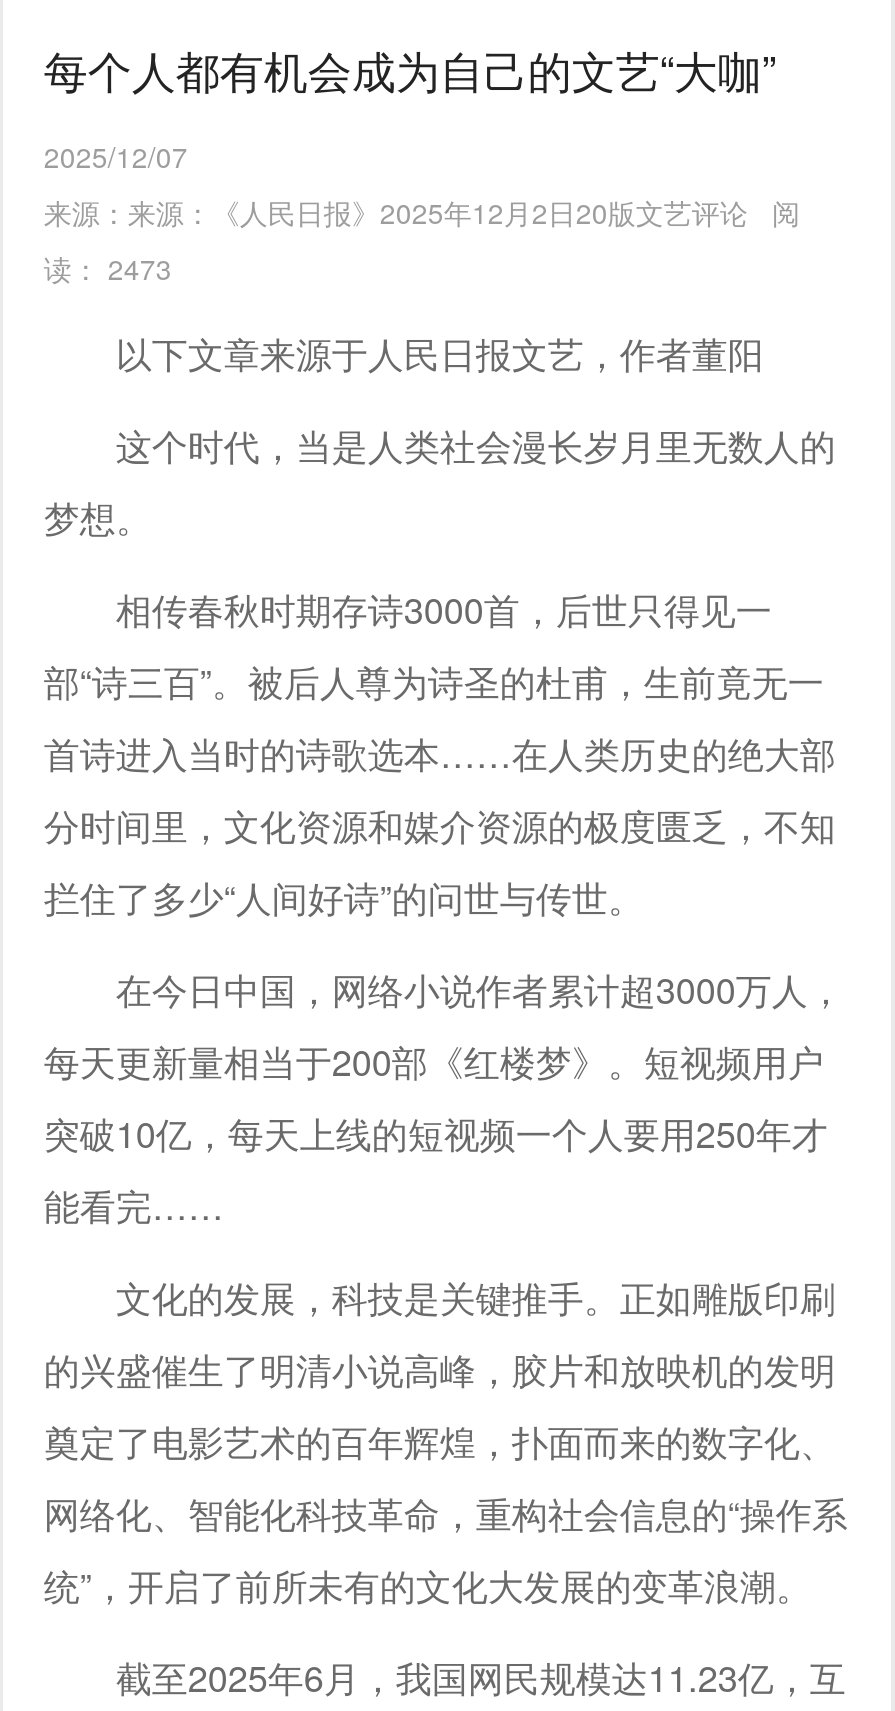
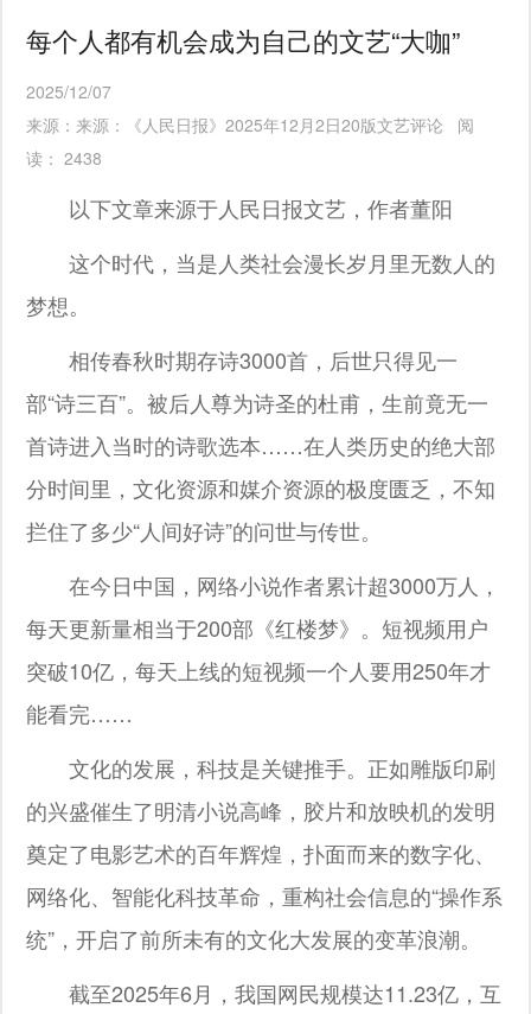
- 读： 2473
+ 读： 2438
